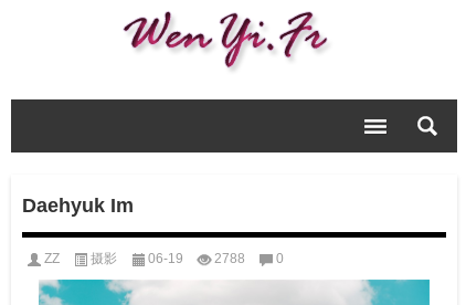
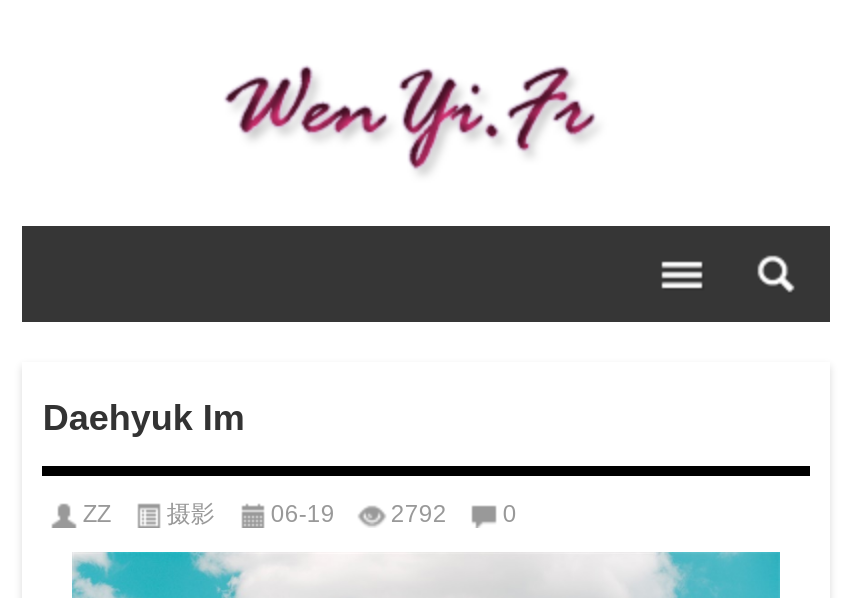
- ZZ 摄影 06-19 2788 0
+ ZZ 摄影 06-19 2792 0
